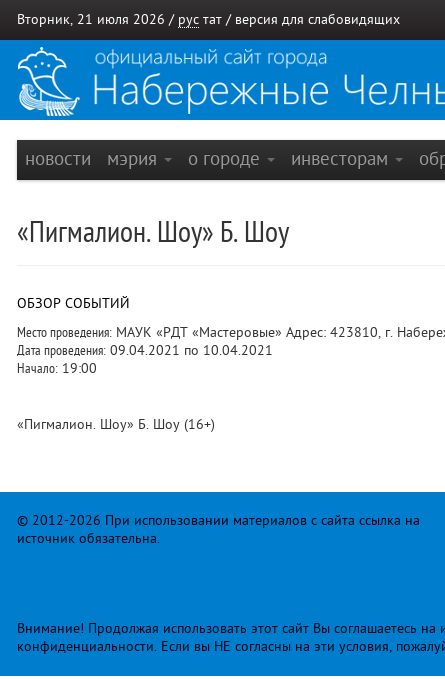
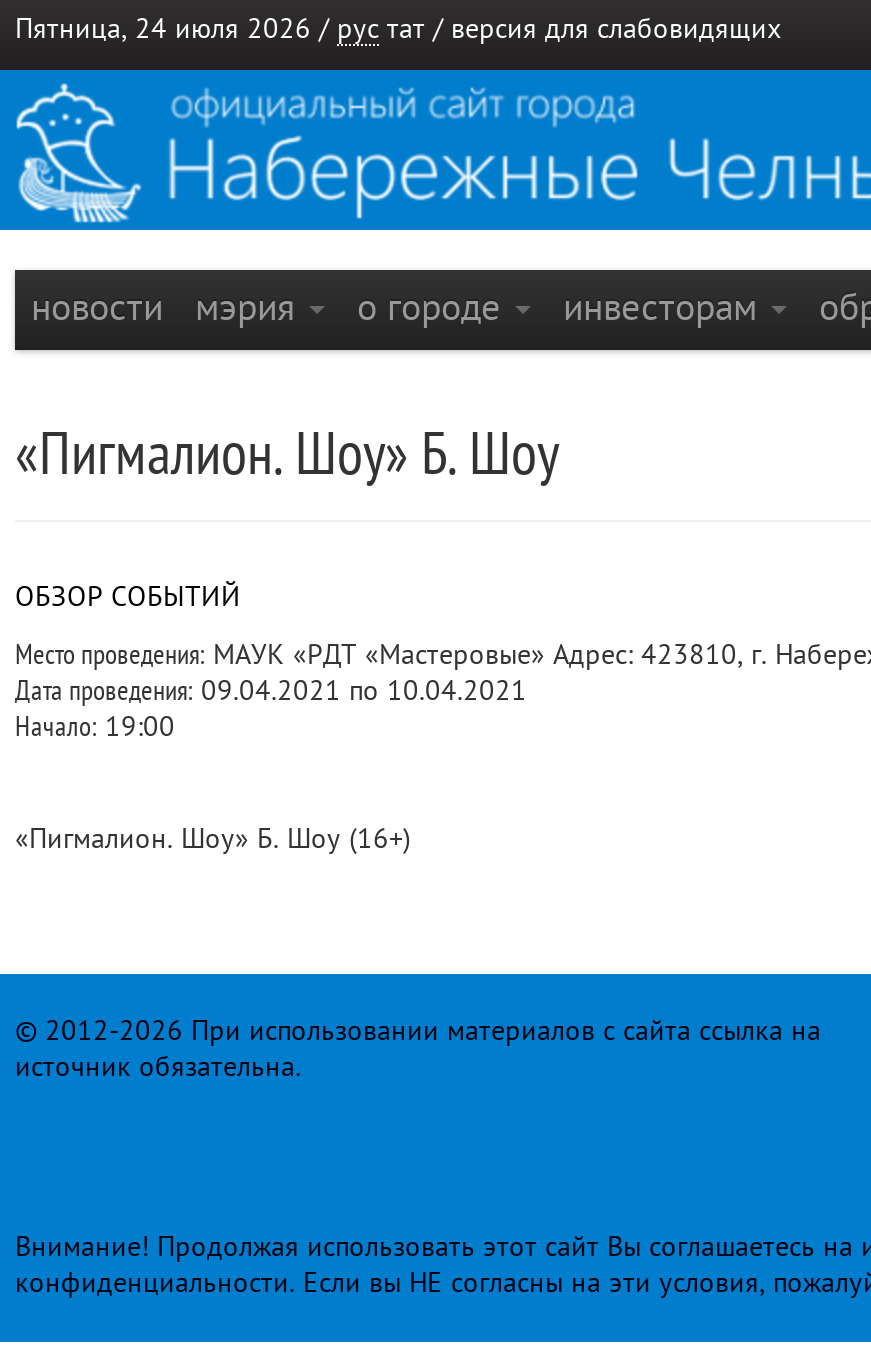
- Вторник, 21 июля 2026 / рус тат / версия для слабовидящих
+ Пятница, 24 июля 2026 / рус тат / версия для слабовидящих
